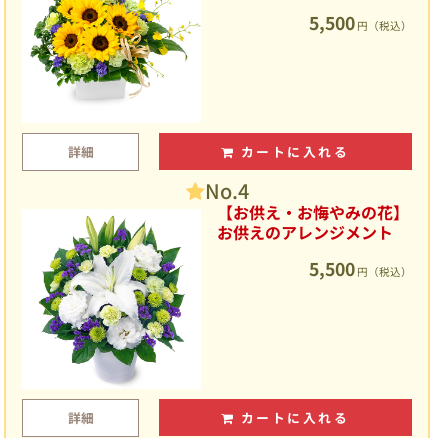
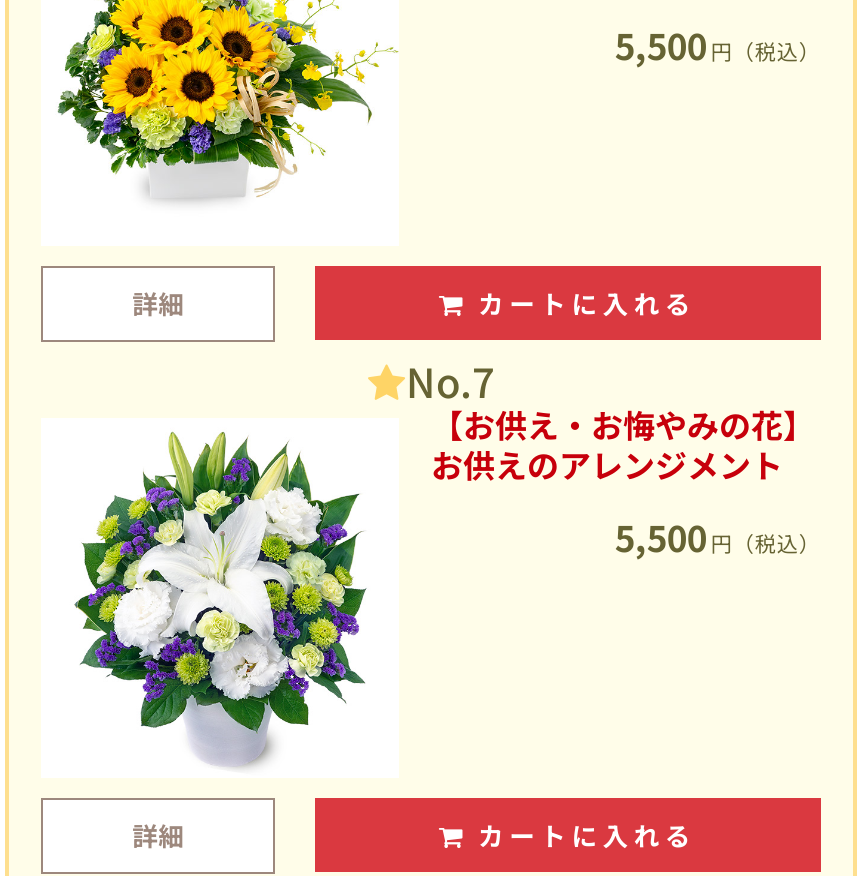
- No.4
+ No.7
